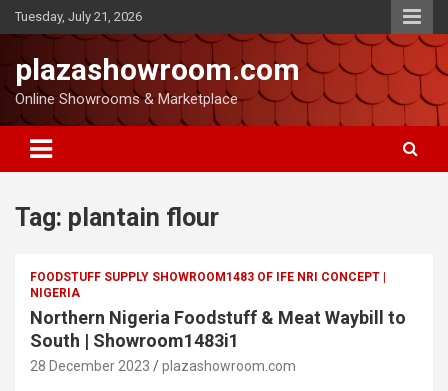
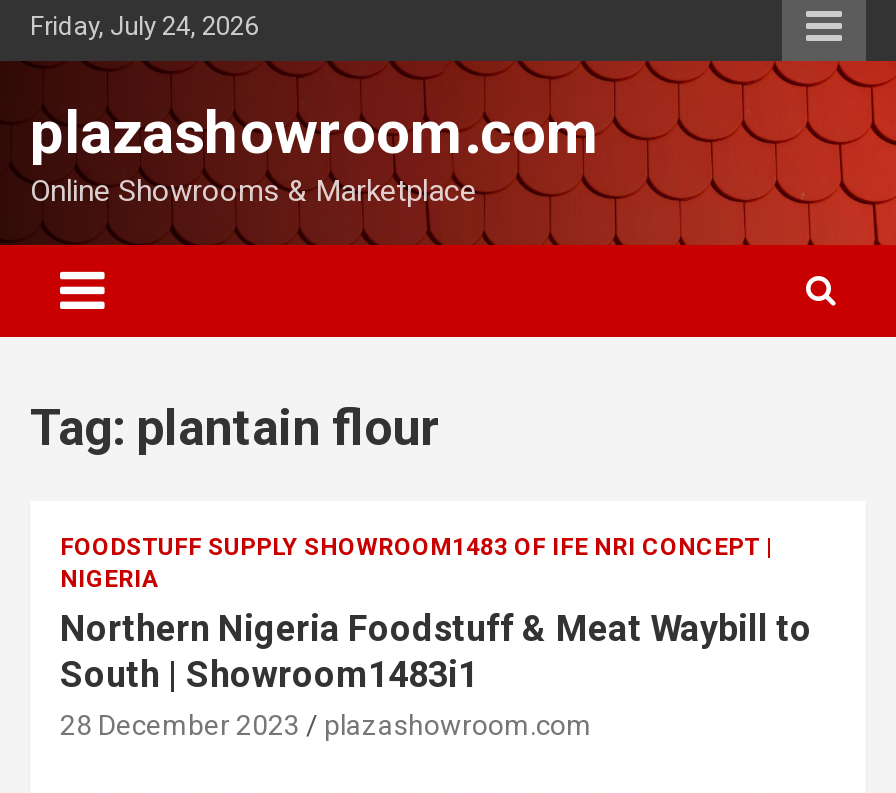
- Tuesday, July 21, 2026
+ Friday, July 24, 2026
